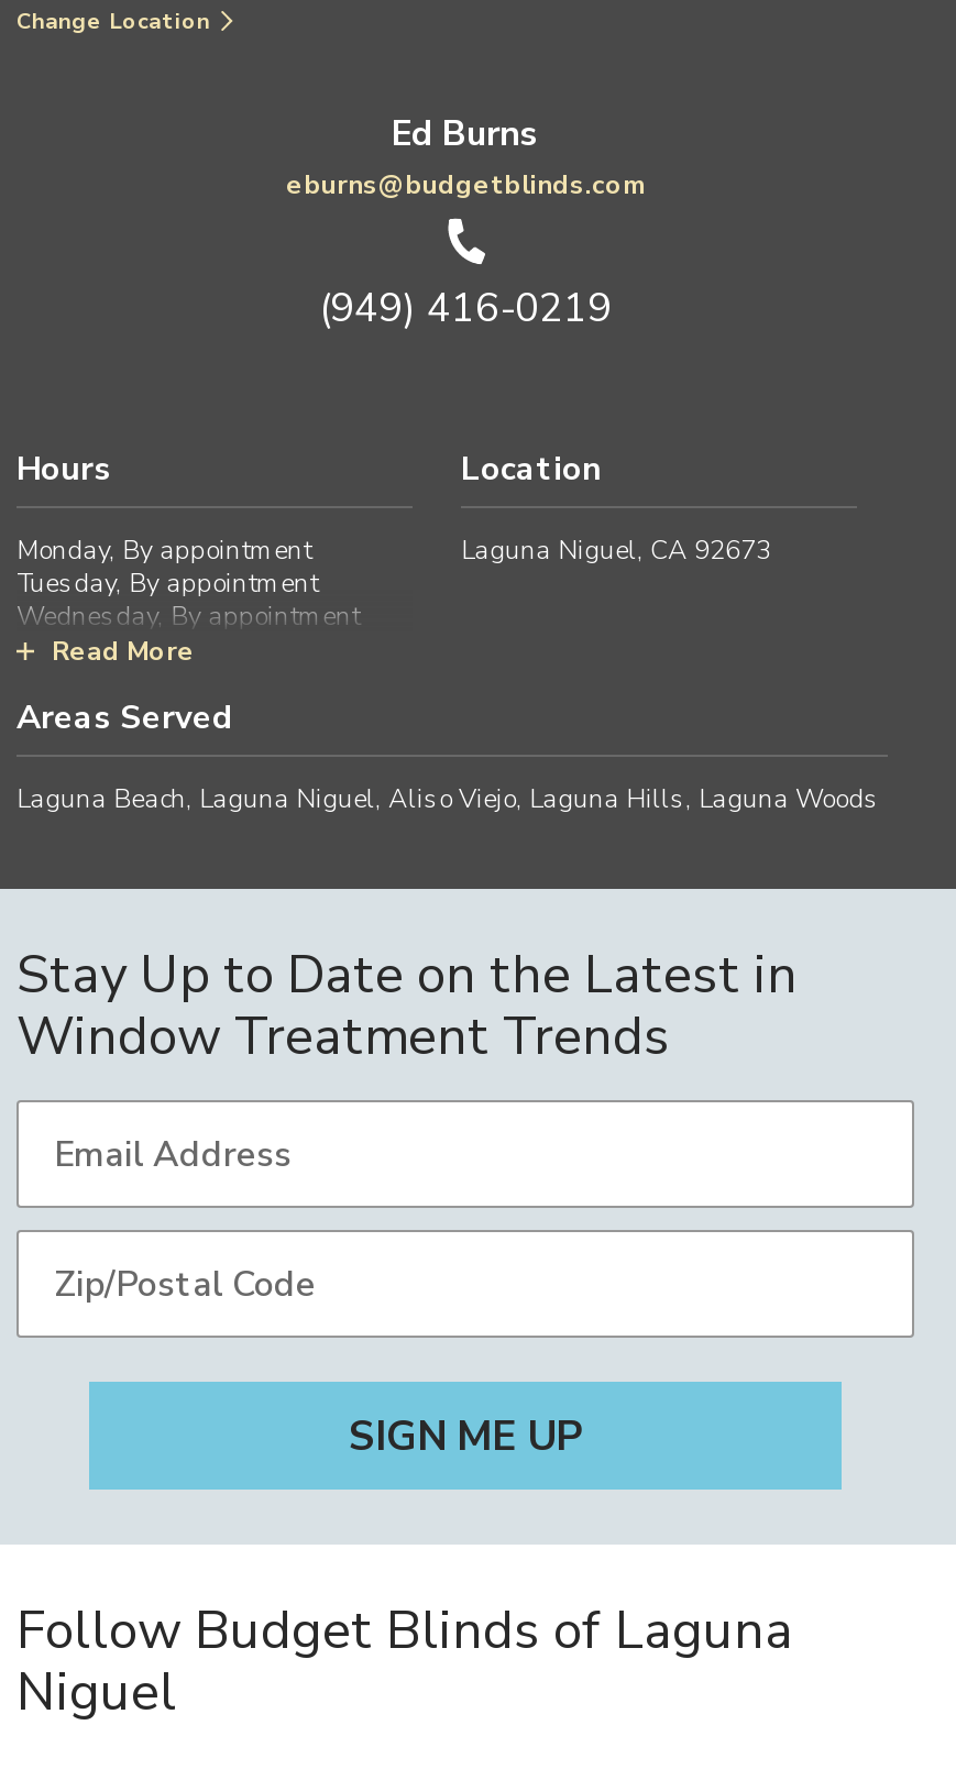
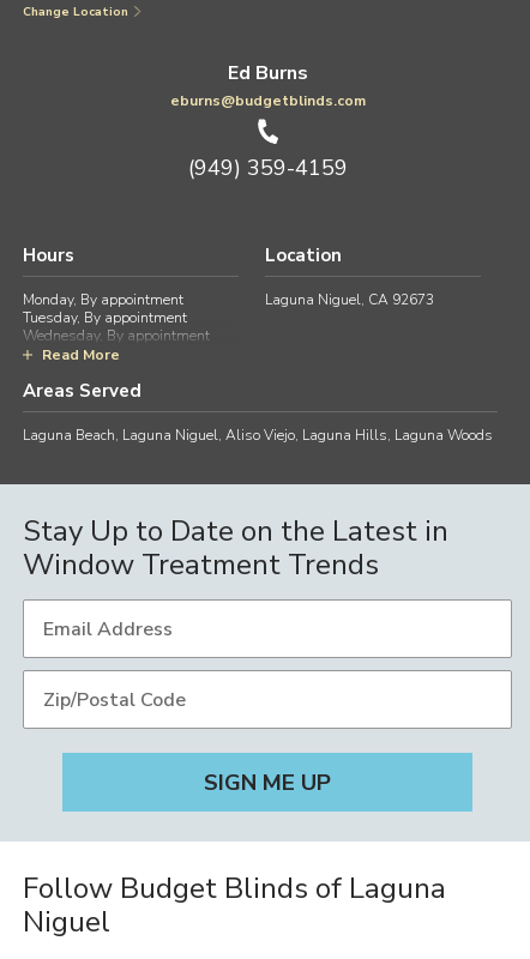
- (949) 416-0219
+ (949) 359-4159
